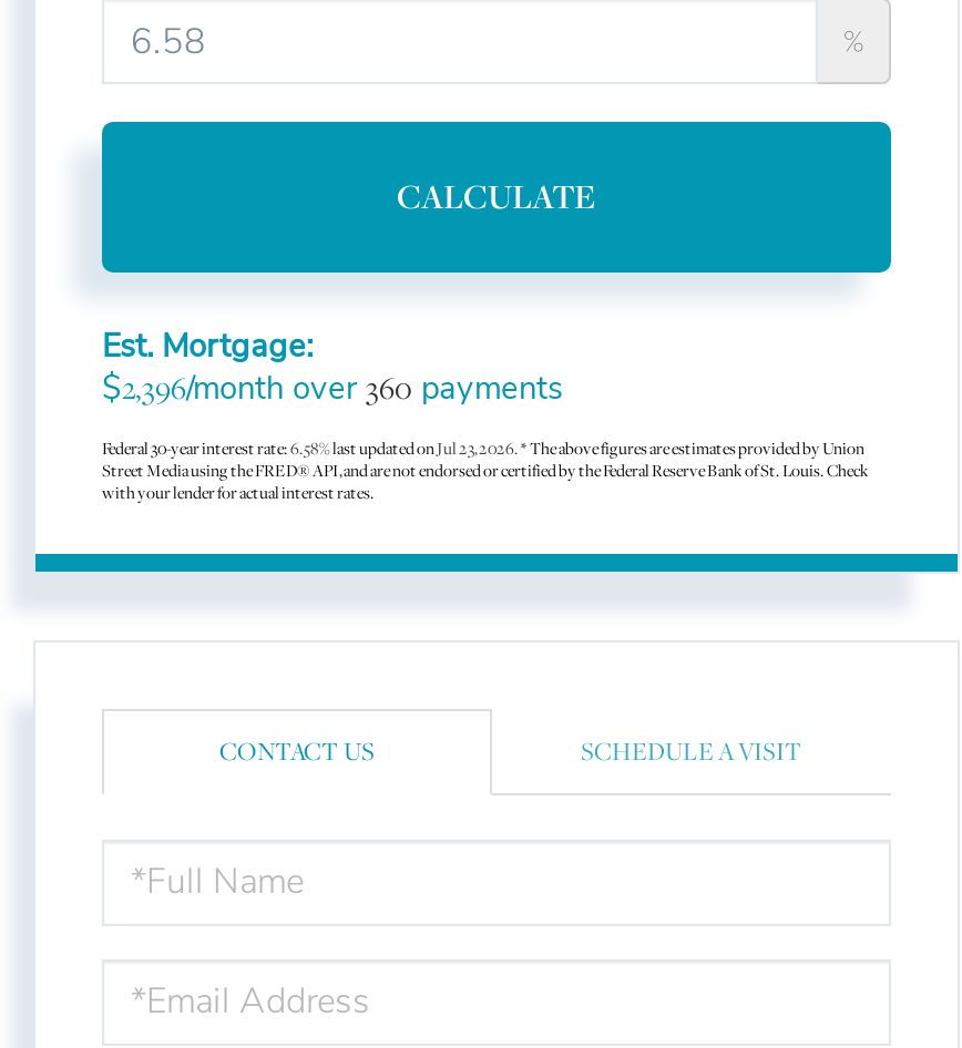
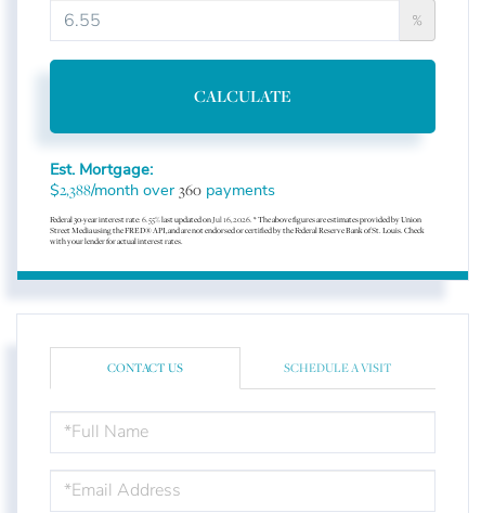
- $2,396/month over 360 payments
+ $2,388/month over 360 payments

- Federal 30-year interest rate: 6.58% last updated on Jul 23, 2026. * The above figures are estimates provided by Union
+ Federal 30-year interest rate: 6.55% last updated on Jul 16, 2026. * The above figures are estimates provided by Union
